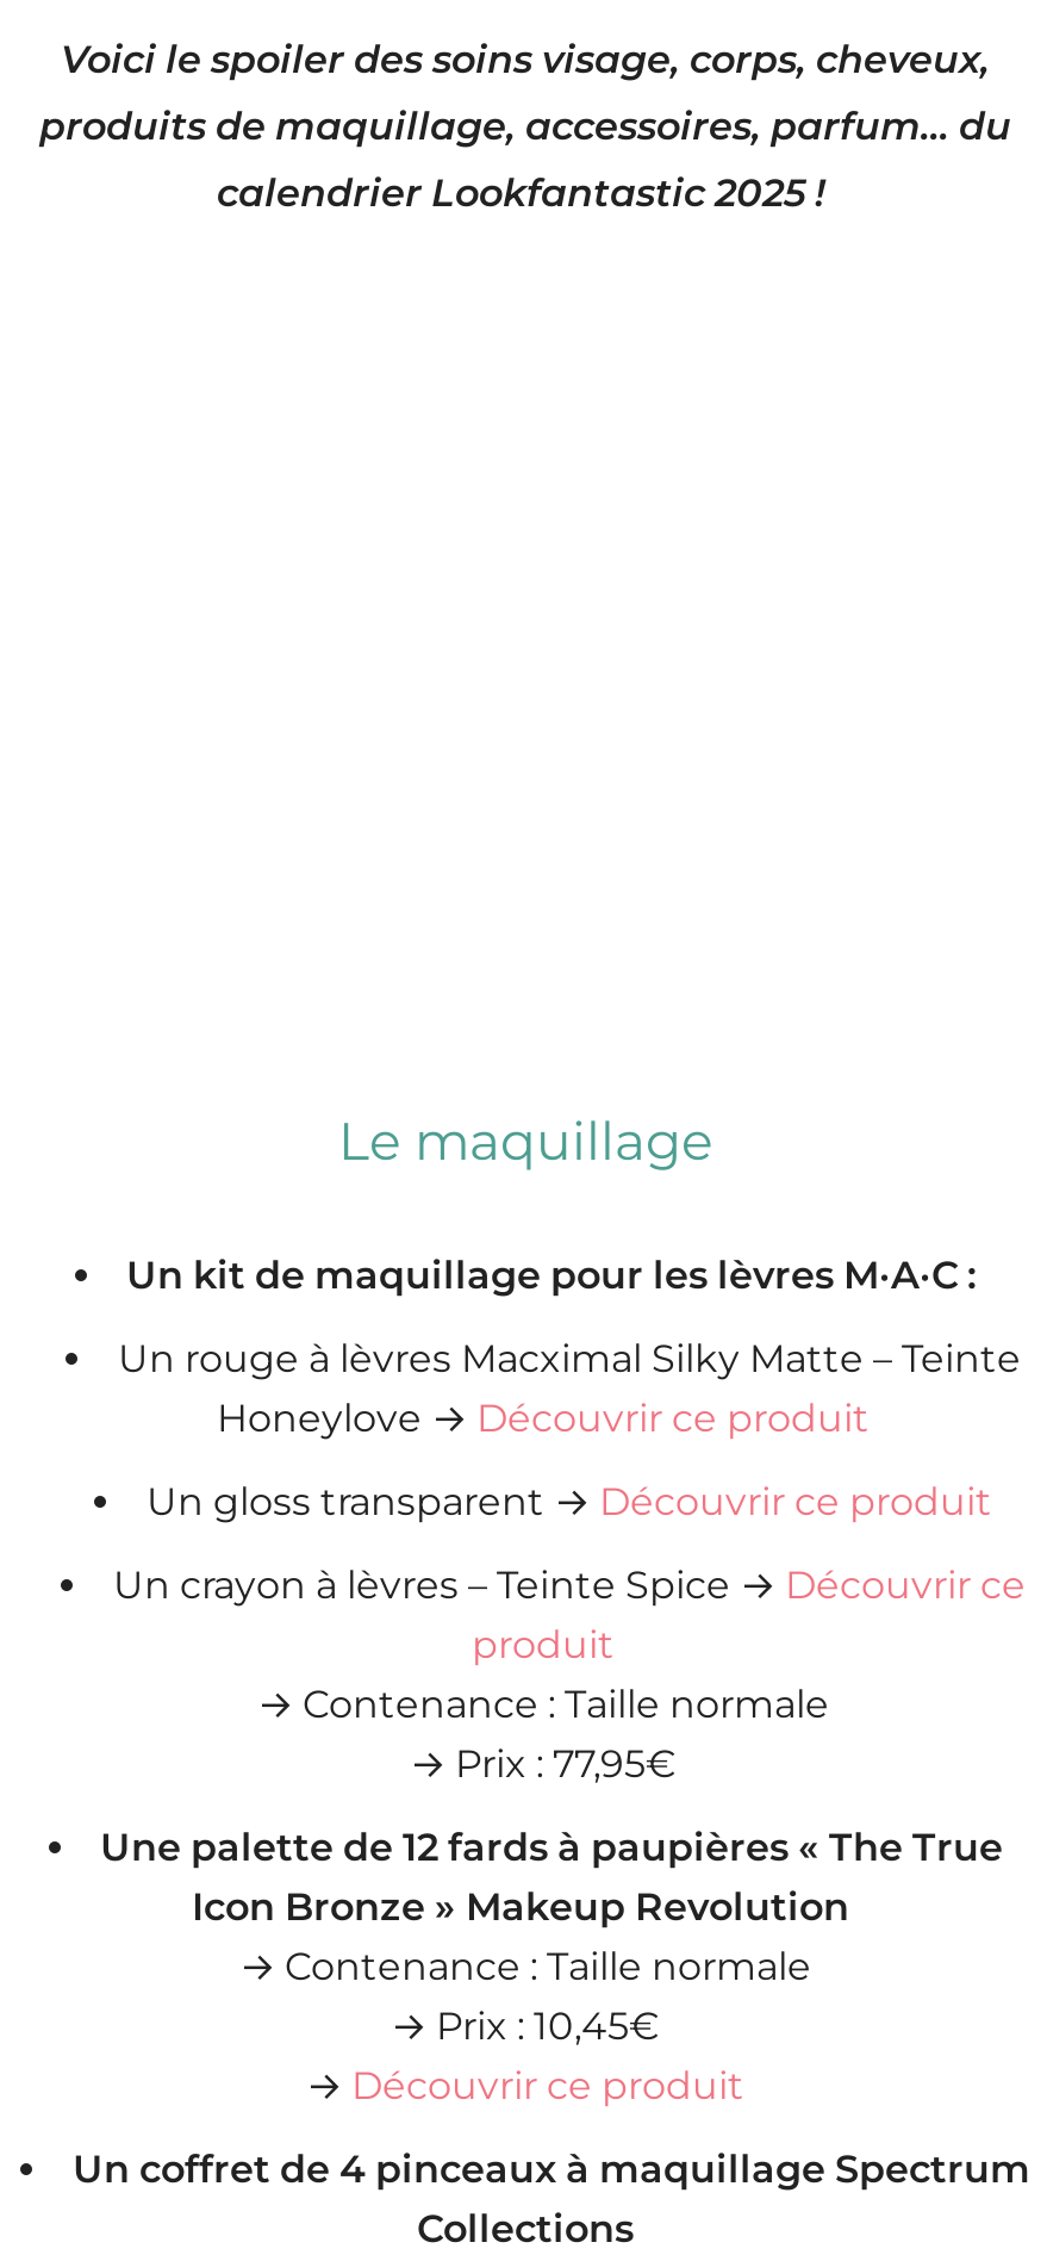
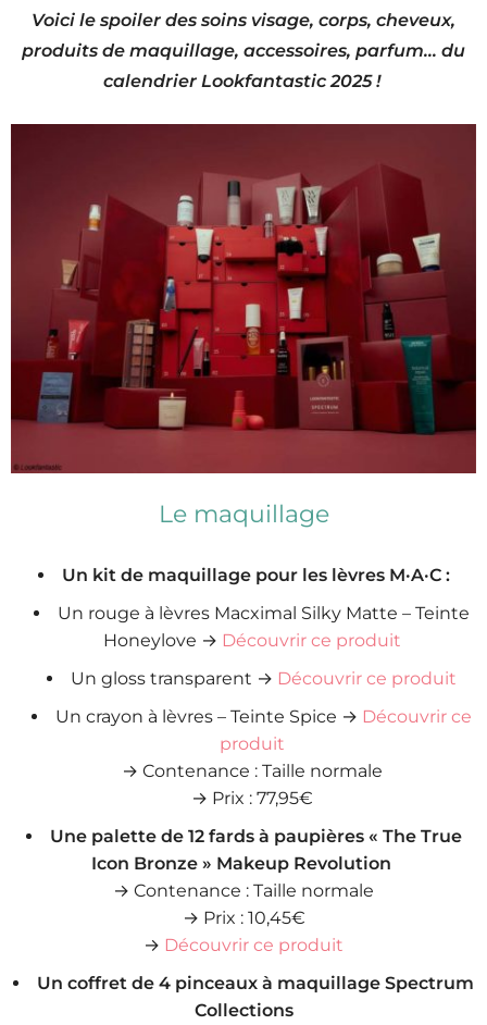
+ [image]
